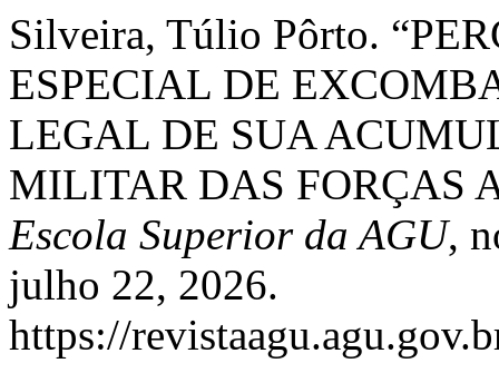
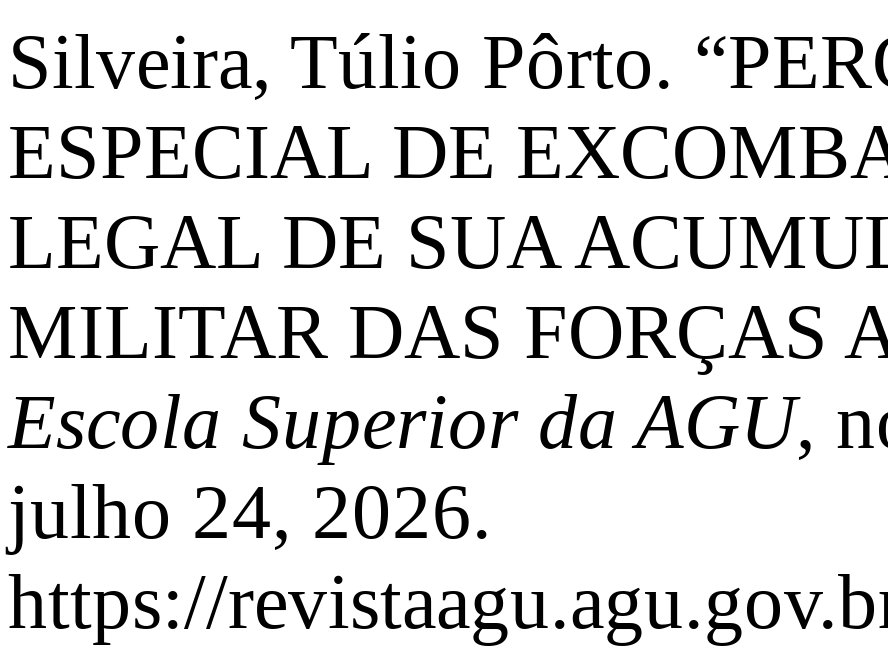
- julho 22, 2026.
+ julho 24, 2026.
